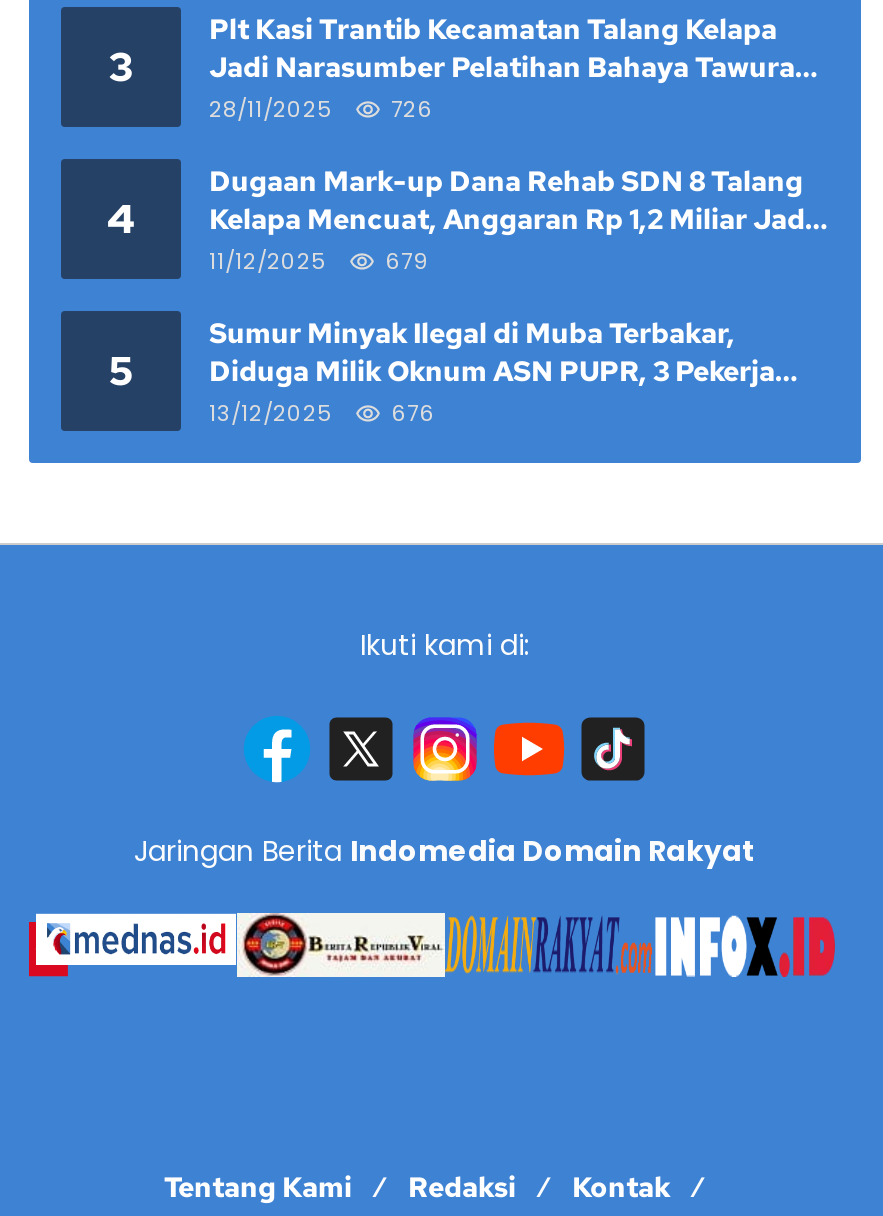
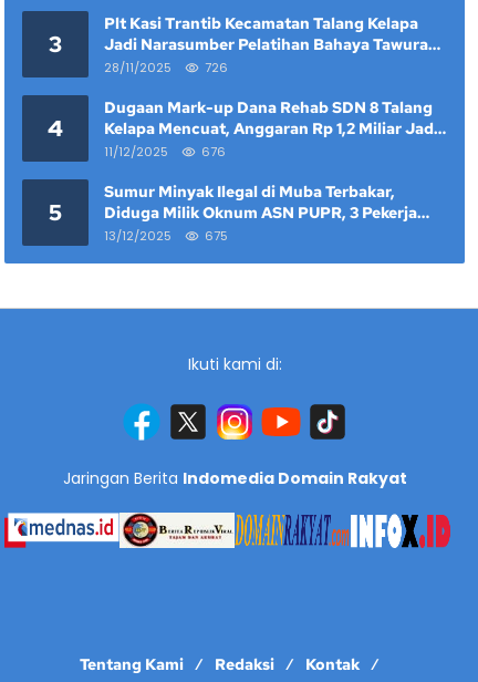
- 679
+ 676

- 676
+ 675
